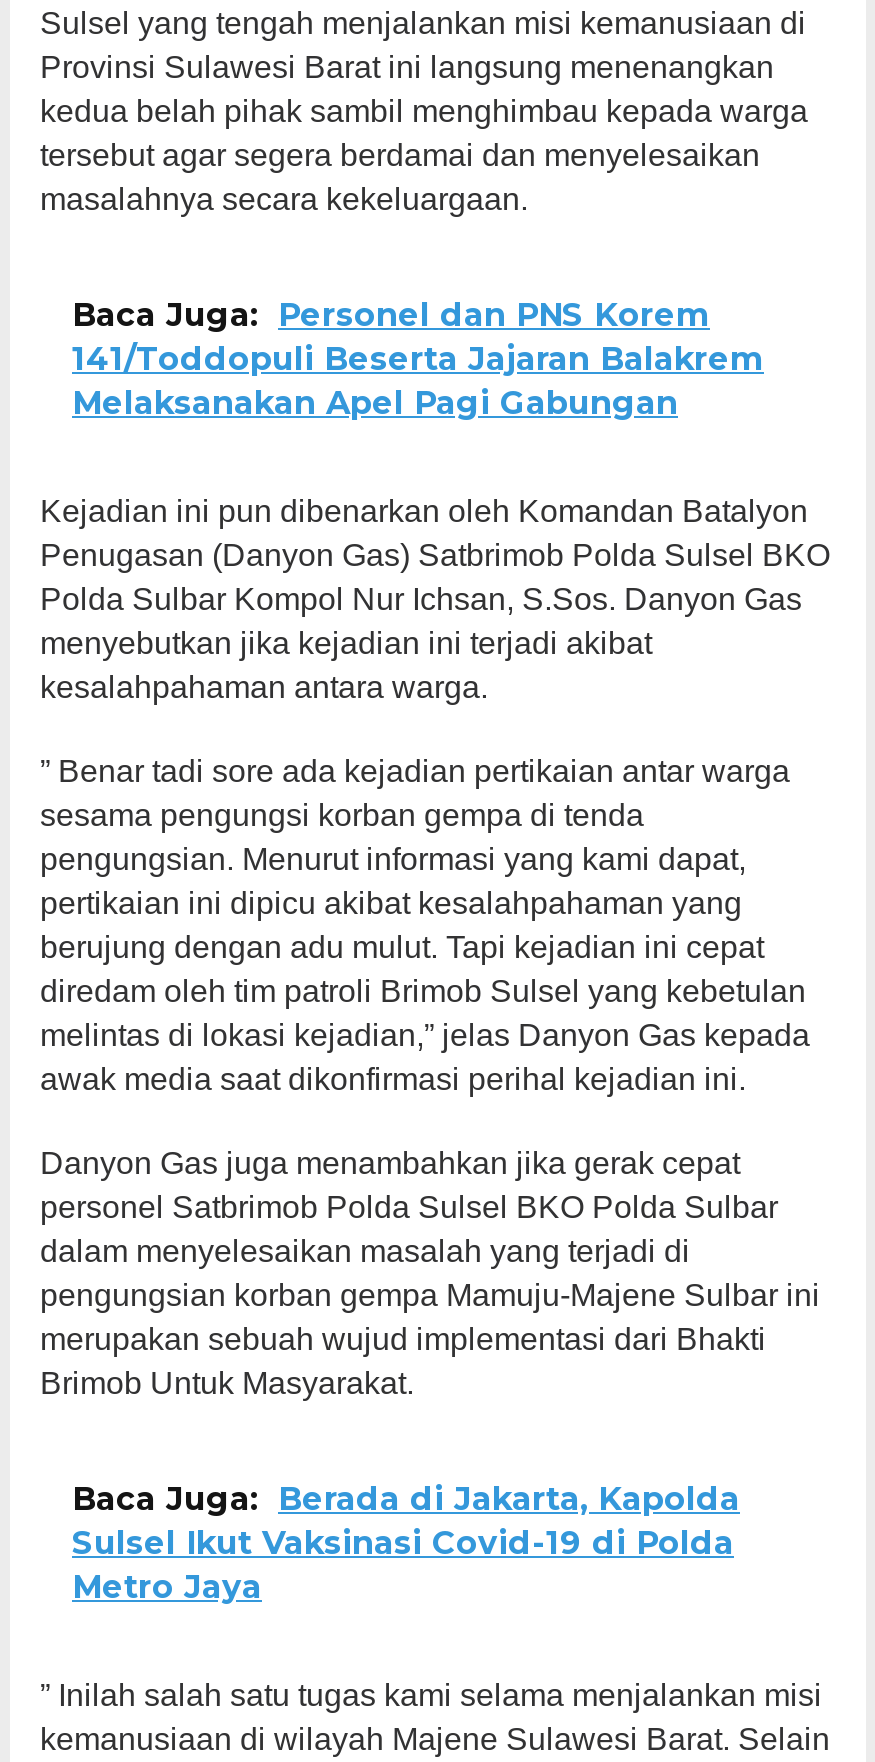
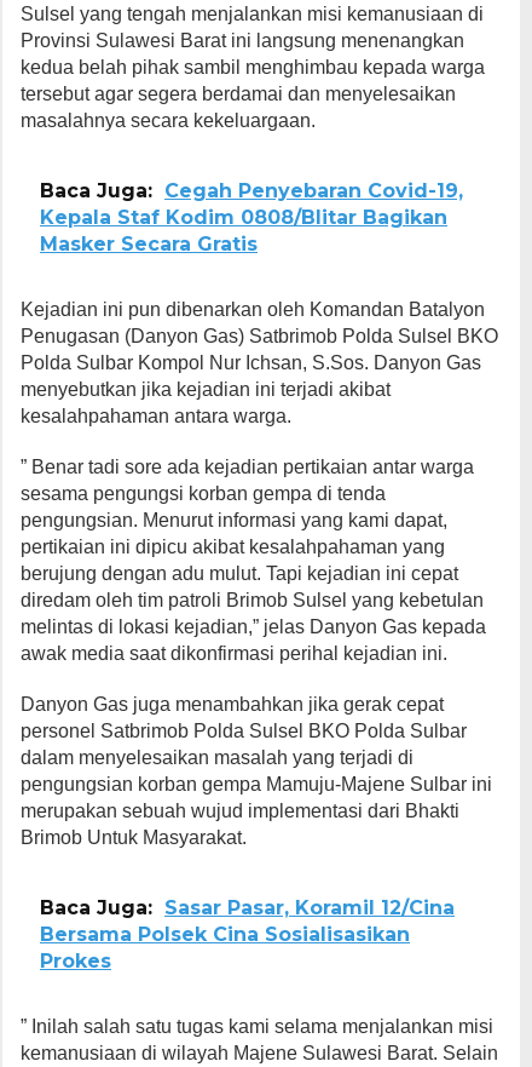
- Baca Juga: Personel dan PNS Korem
- 141/Toddopuli Beserta Jajaran Balakrem
- Melaksanakan Apel Pagi Gabungan
+ Baca Juga: Cegah Penyebaran Covid-19,
+ Kepala Staf Kodim 0808/Blitar Bagikan
+ Masker Secara Gratis

- Baca Juga: Berada di Jakarta, Kapolda
- Sulsel Ikut Vaksinasi Covid-19 di Polda
- Metro Jaya
+ Baca Juga: Sasar Pasar, Koramil 12/Cina
+ Bersama Polsek Cina Sosialisasikan
+ Prokes
